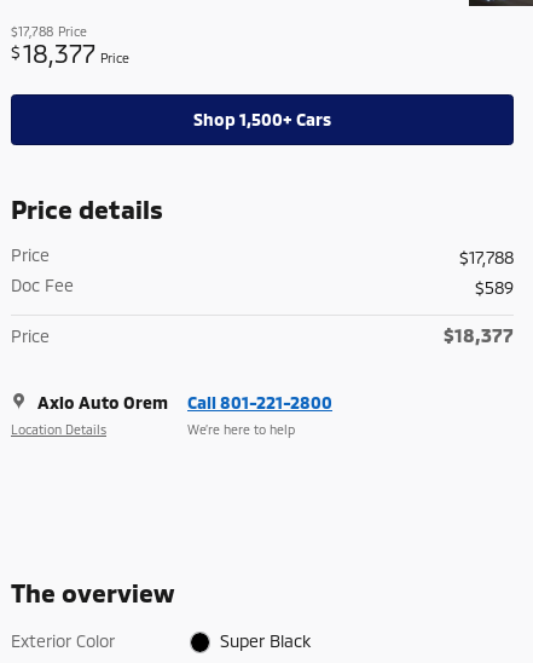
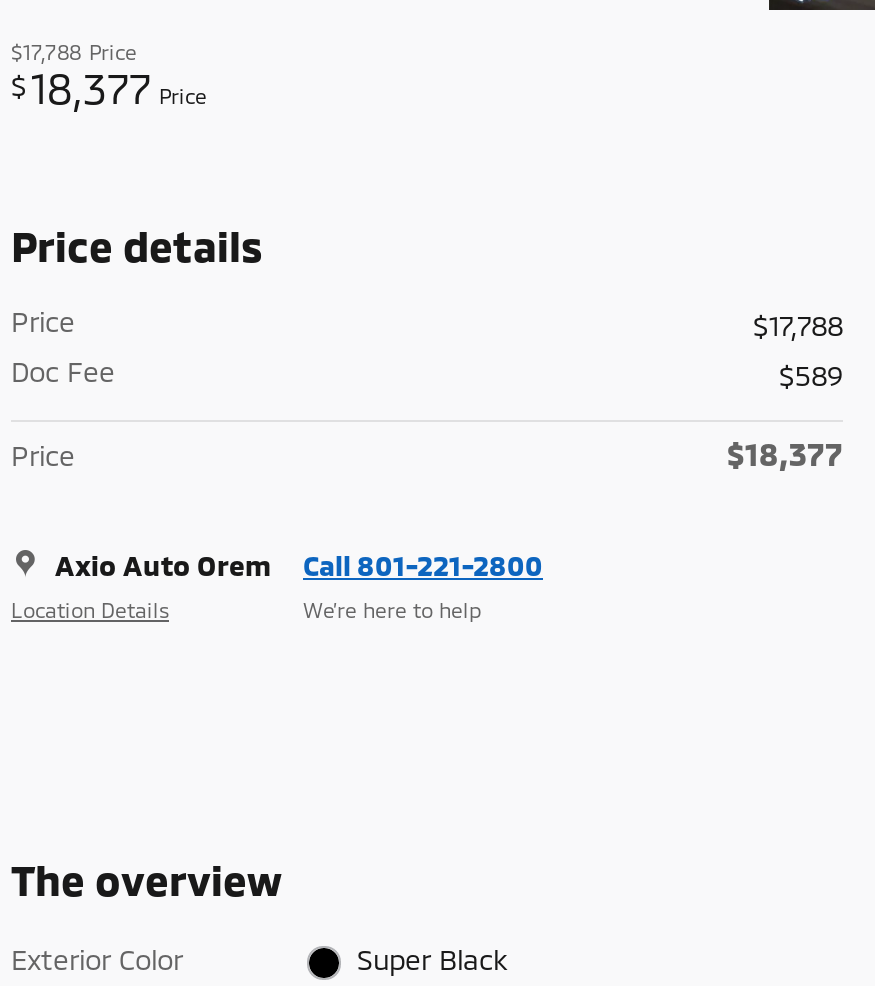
- Shop 1,500+ Cars
